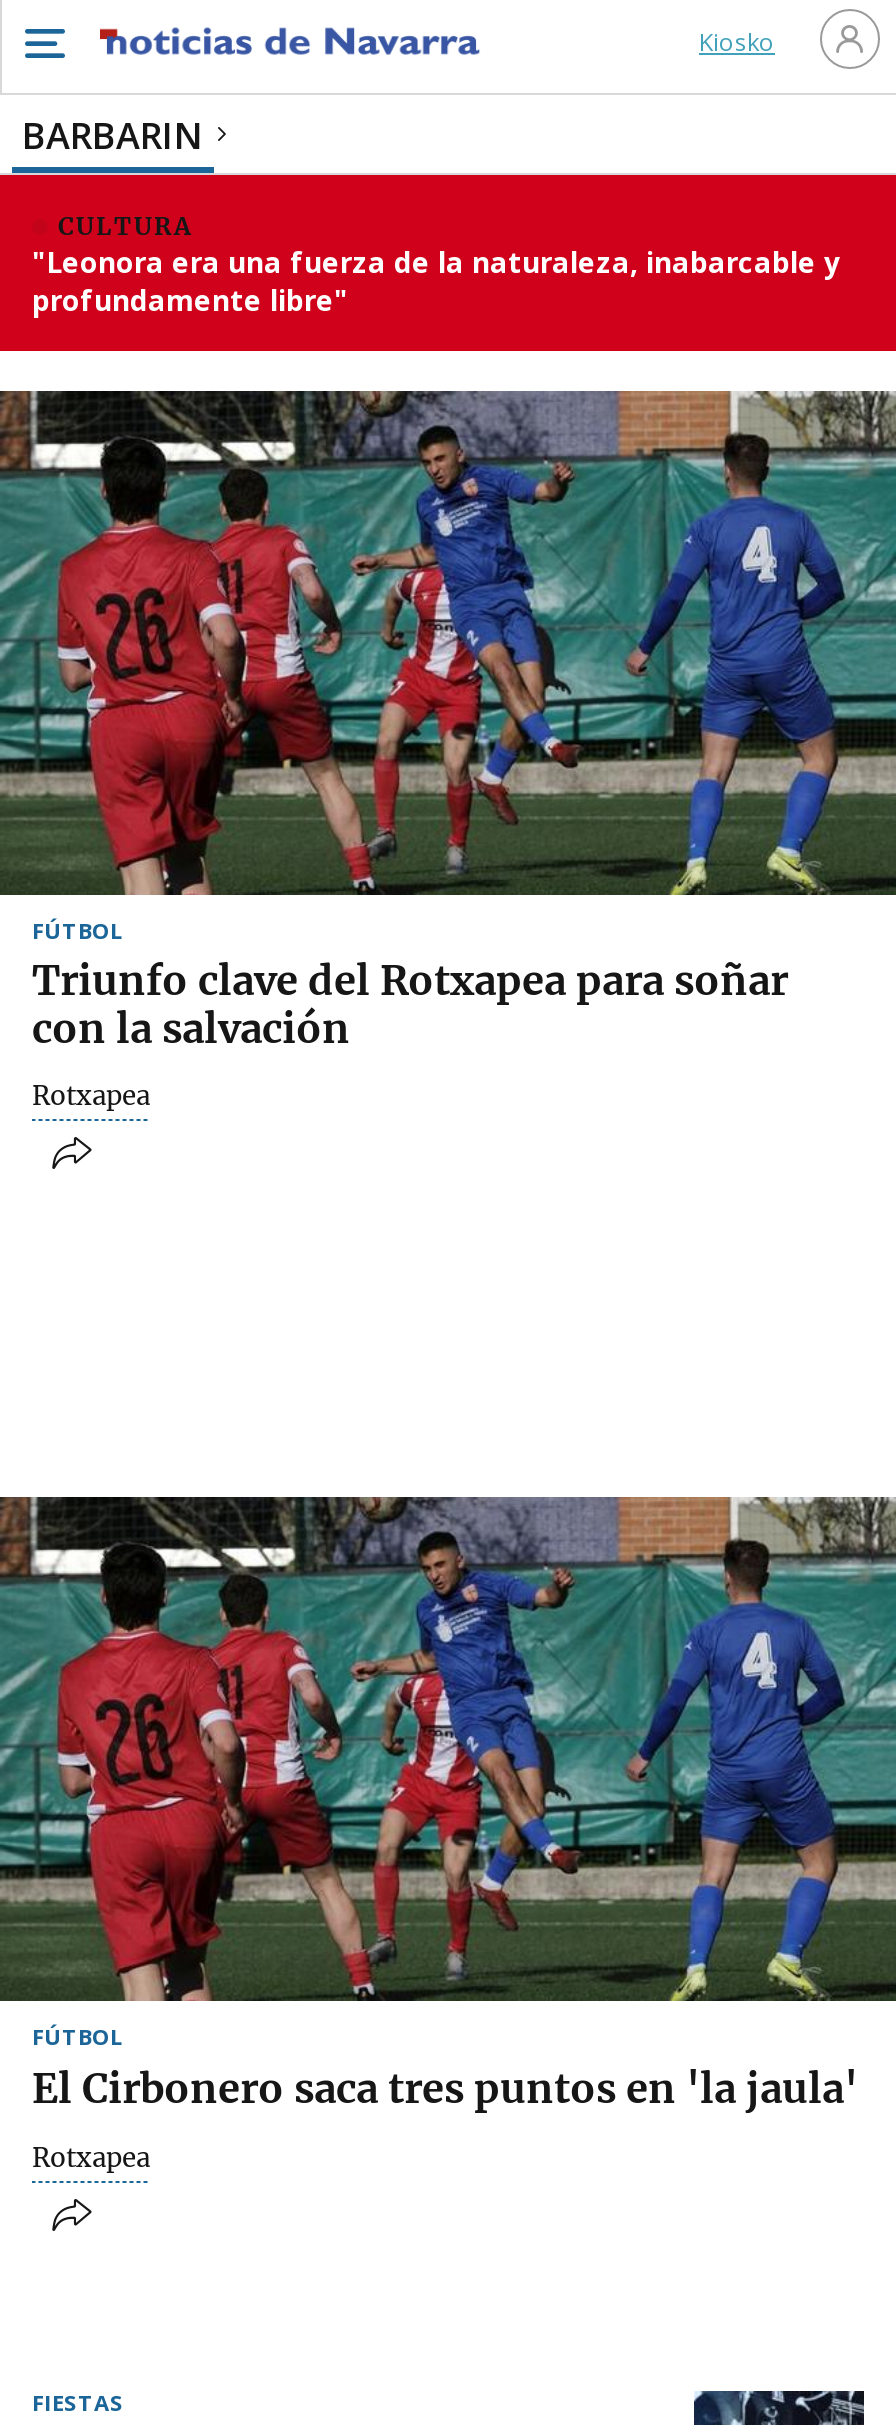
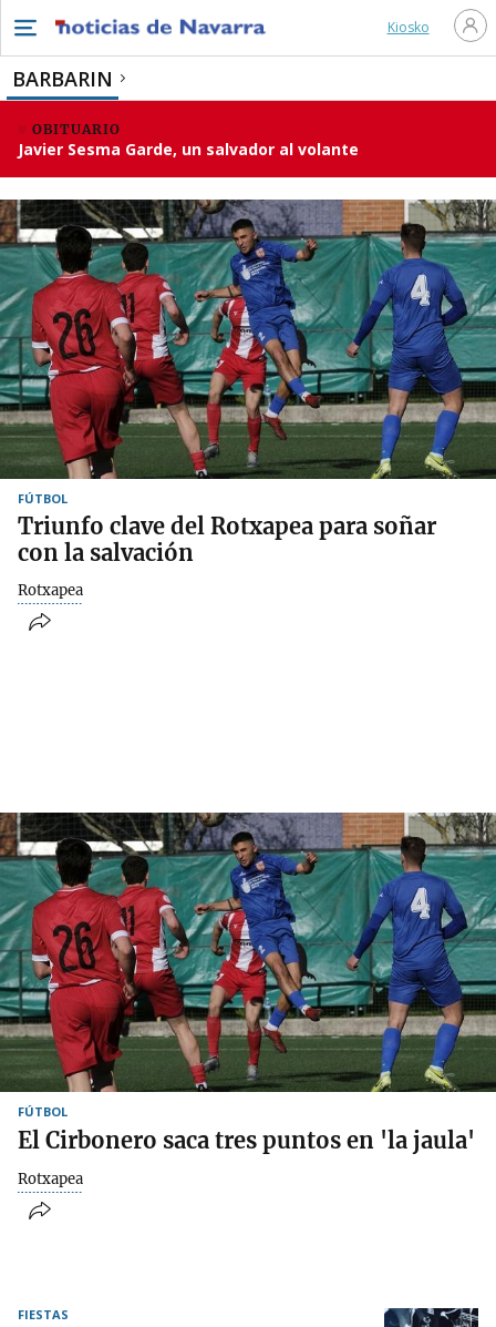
- CULTURA
- "Leonora era una fuerza de la naturaleza, inabarcable y
- profundamente libre"
+ OBITUARIO
+ Javier Sesma Garde, un salvador al volante
